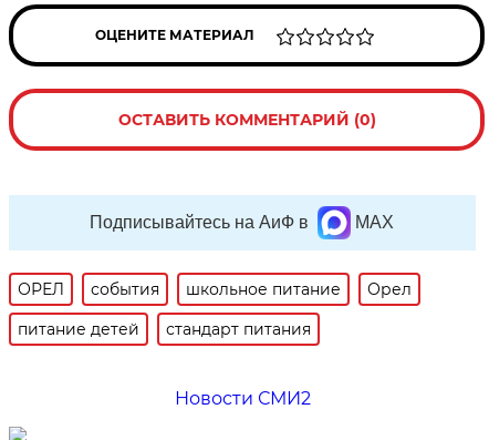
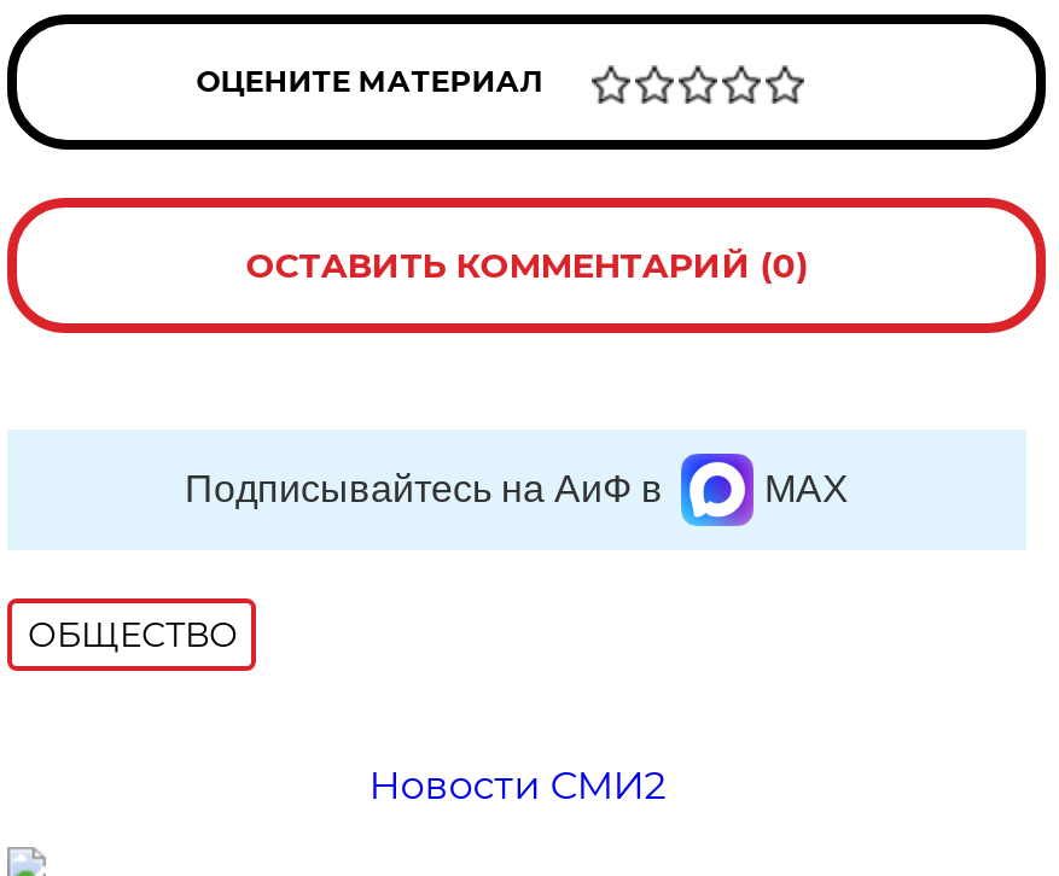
- ОРЕЛ
- события
- школьное питание
- Орел
- питание детей
- стандарт питания
+ ОБЩЕСТВО
